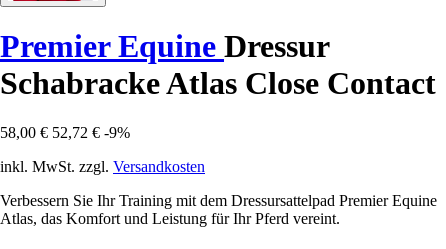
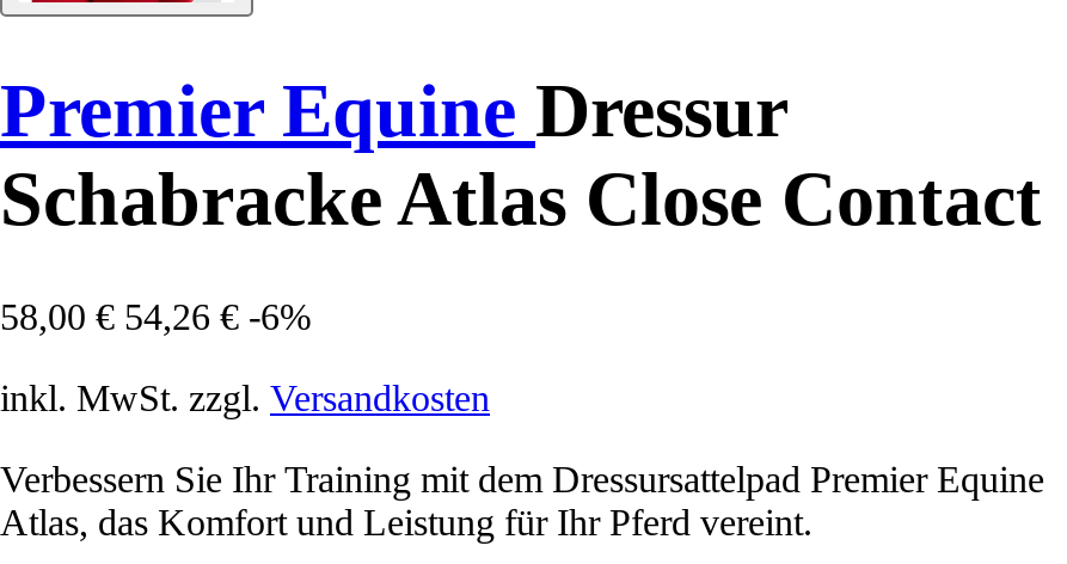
- 58,00 € 52,72 € -9%
+ 58,00 € 54,26 € -6%
